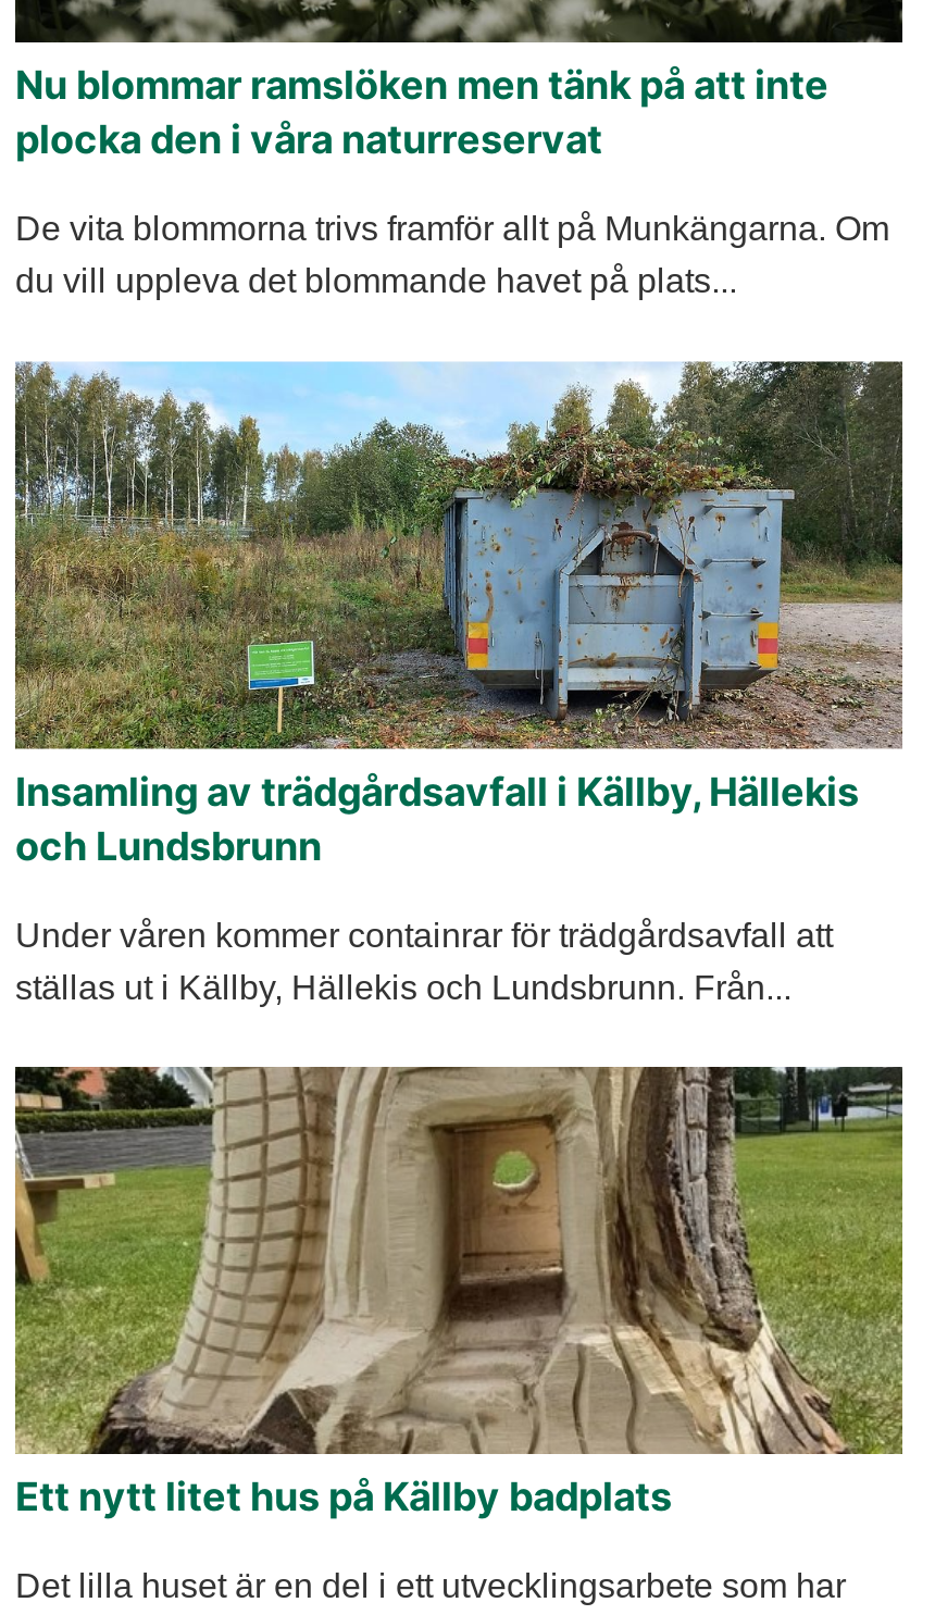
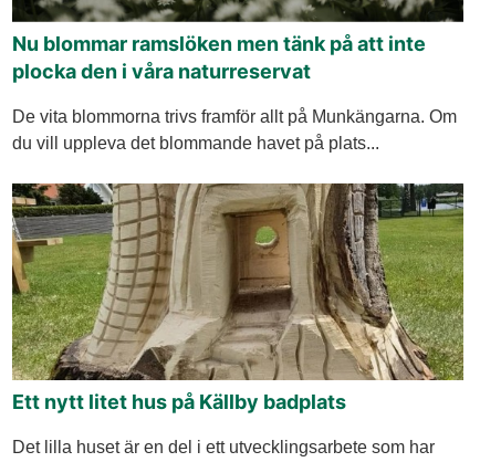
- [image]
- Insamling av trädgårdsavfall i Källby, Hällekis
- och Lundsbrunn
- Under våren kommer containrar för trädgårdsavfall att
- ställas ut i Källby, Hällekis och Lundsbrunn. Från...
